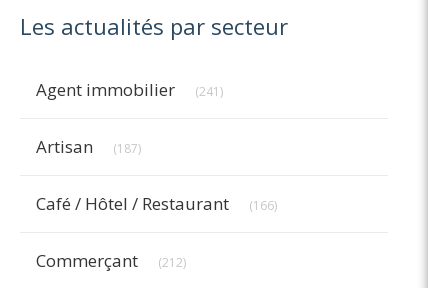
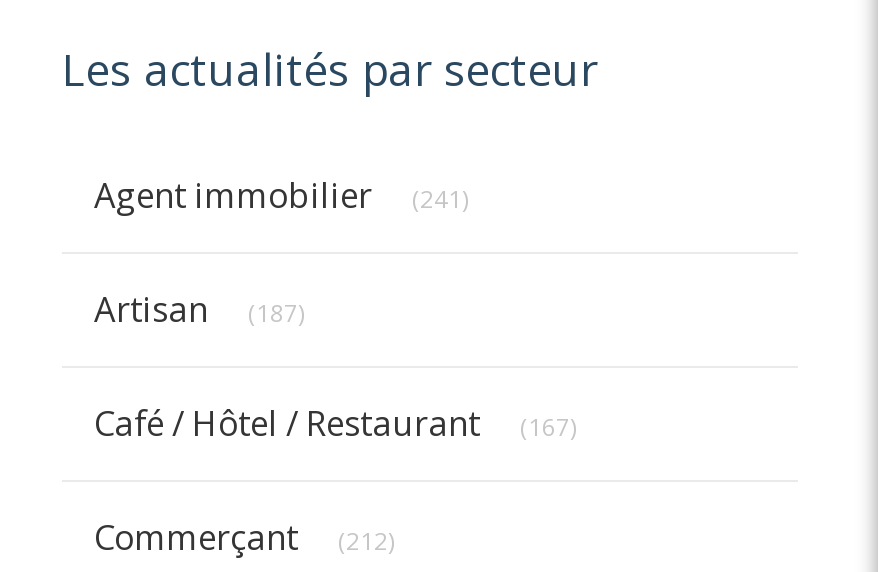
- Café / Hôtel / Restaurant (166)
+ Café / Hôtel / Restaurant (167)
